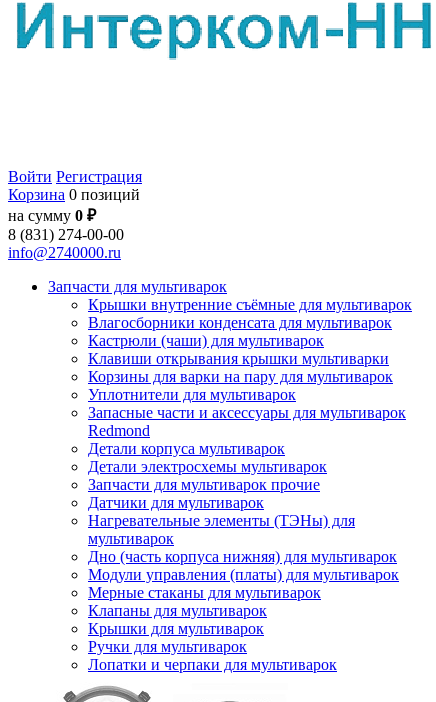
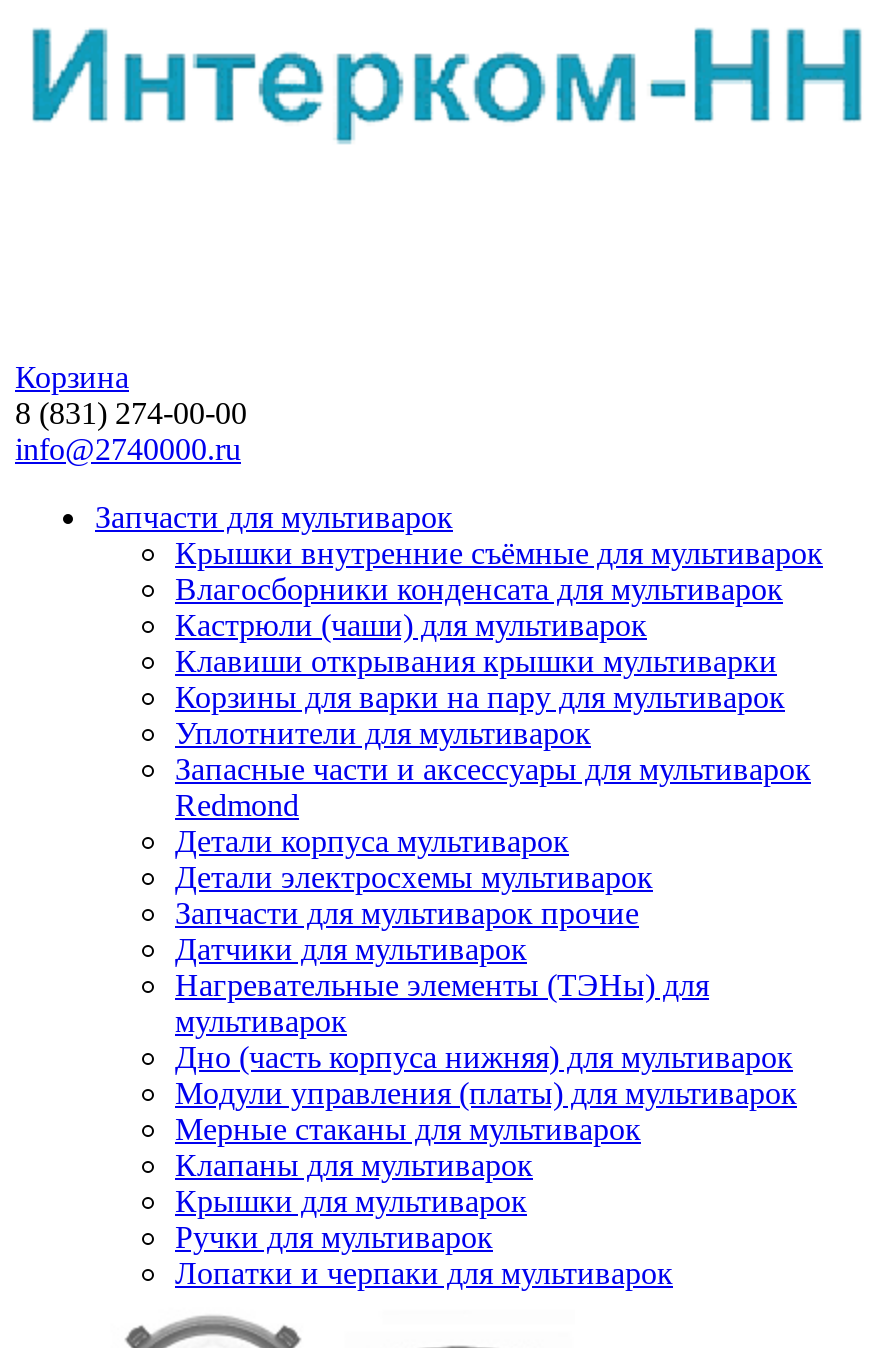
- Войти Регистрация
- Корзина 0 позиций
- на сумму 0 ₽
+ Корзина
